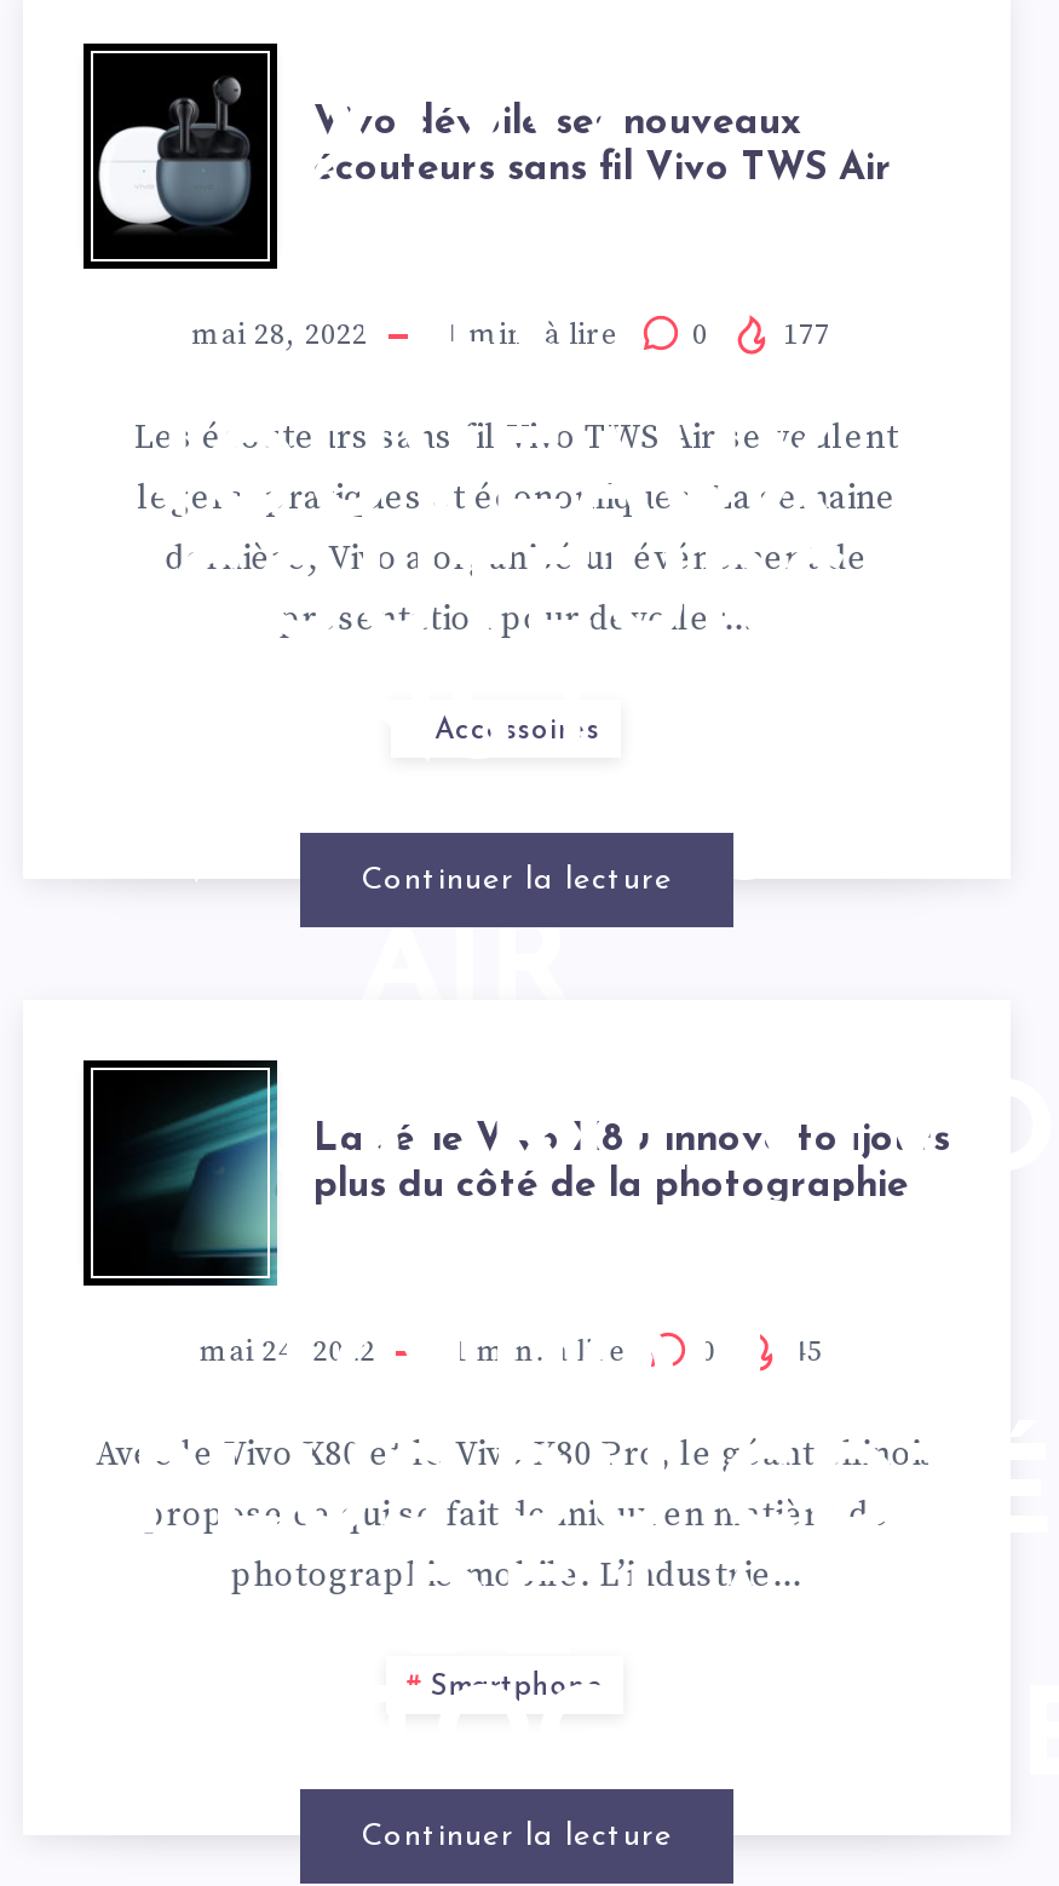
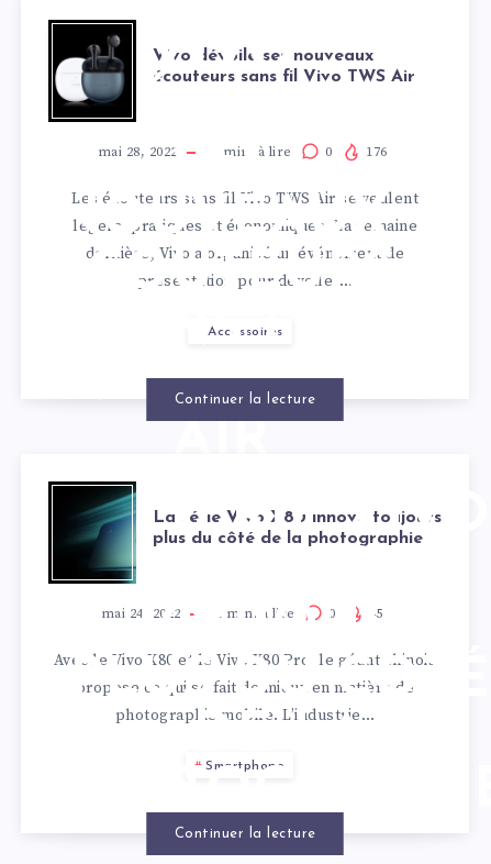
- 177
+ 176
